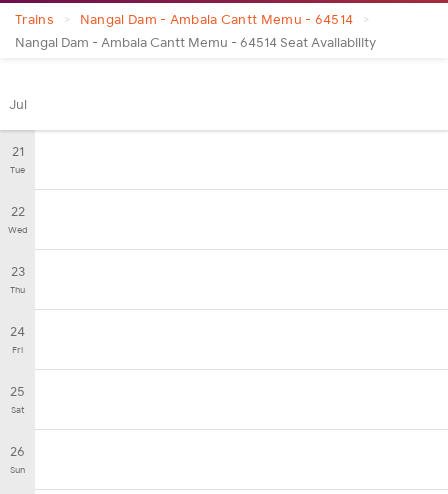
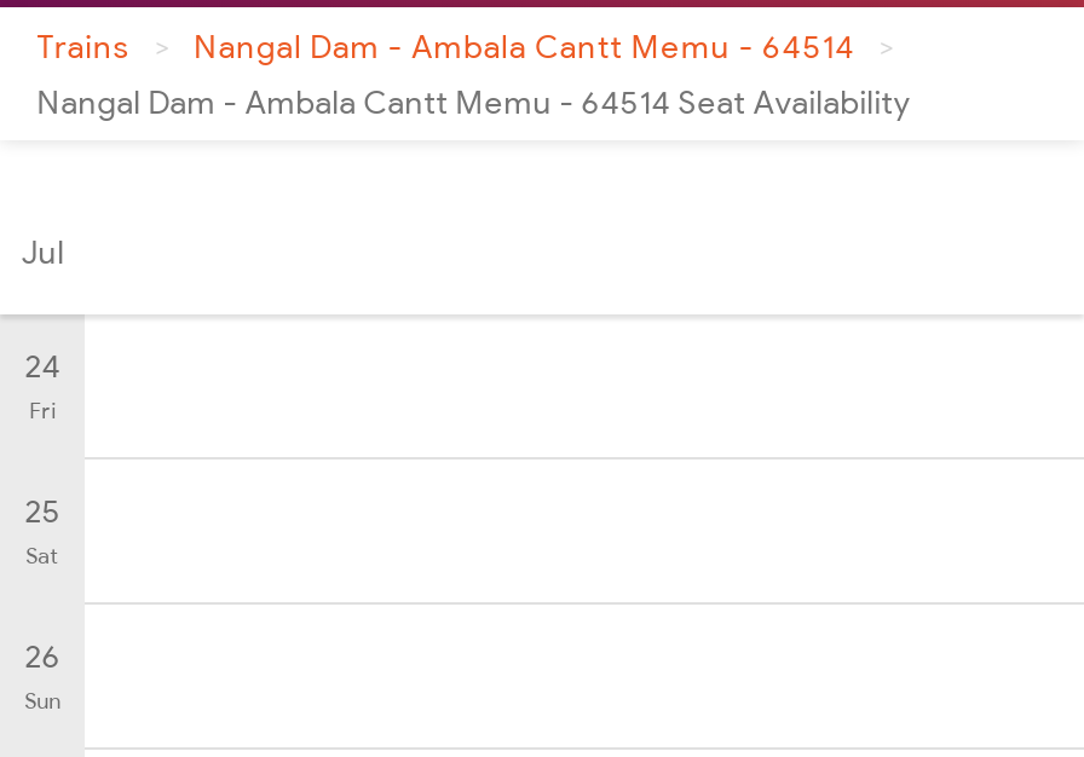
- 21
- Tue
- 22
- Wed
- 23
- Thu
